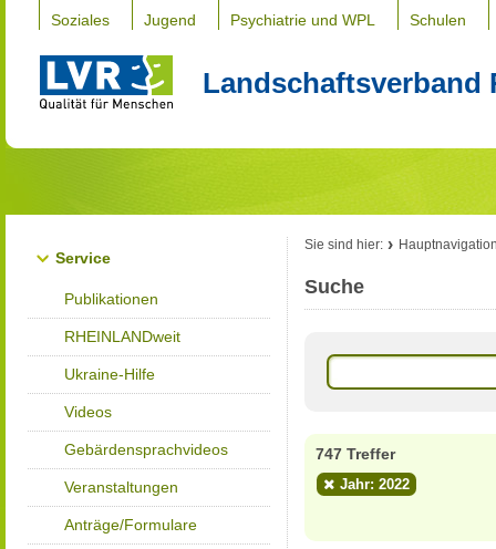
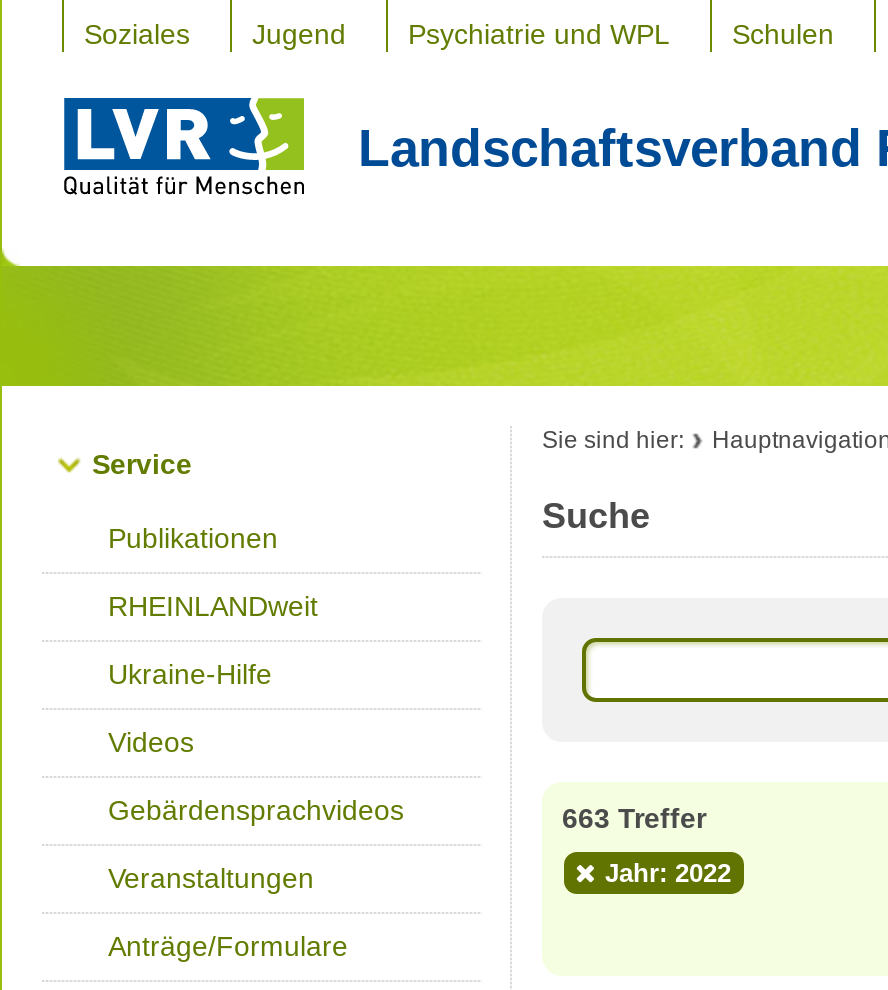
- 747 Treffer
+ 663 Treffer
